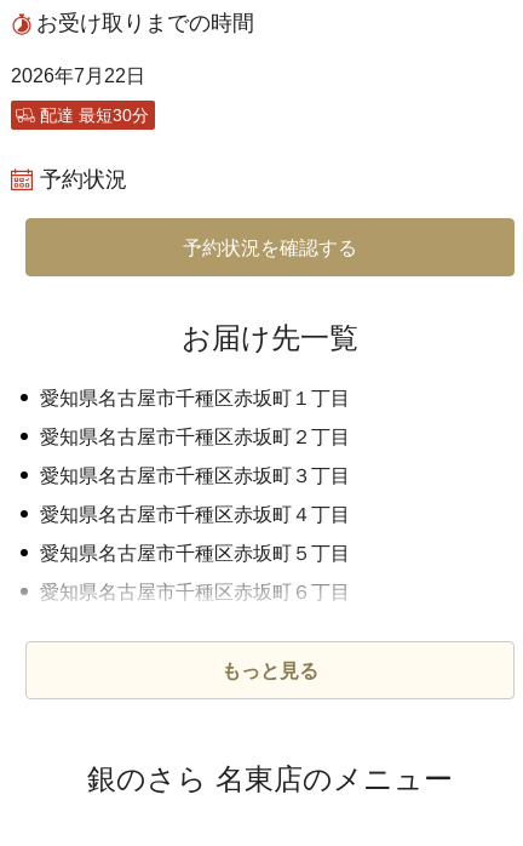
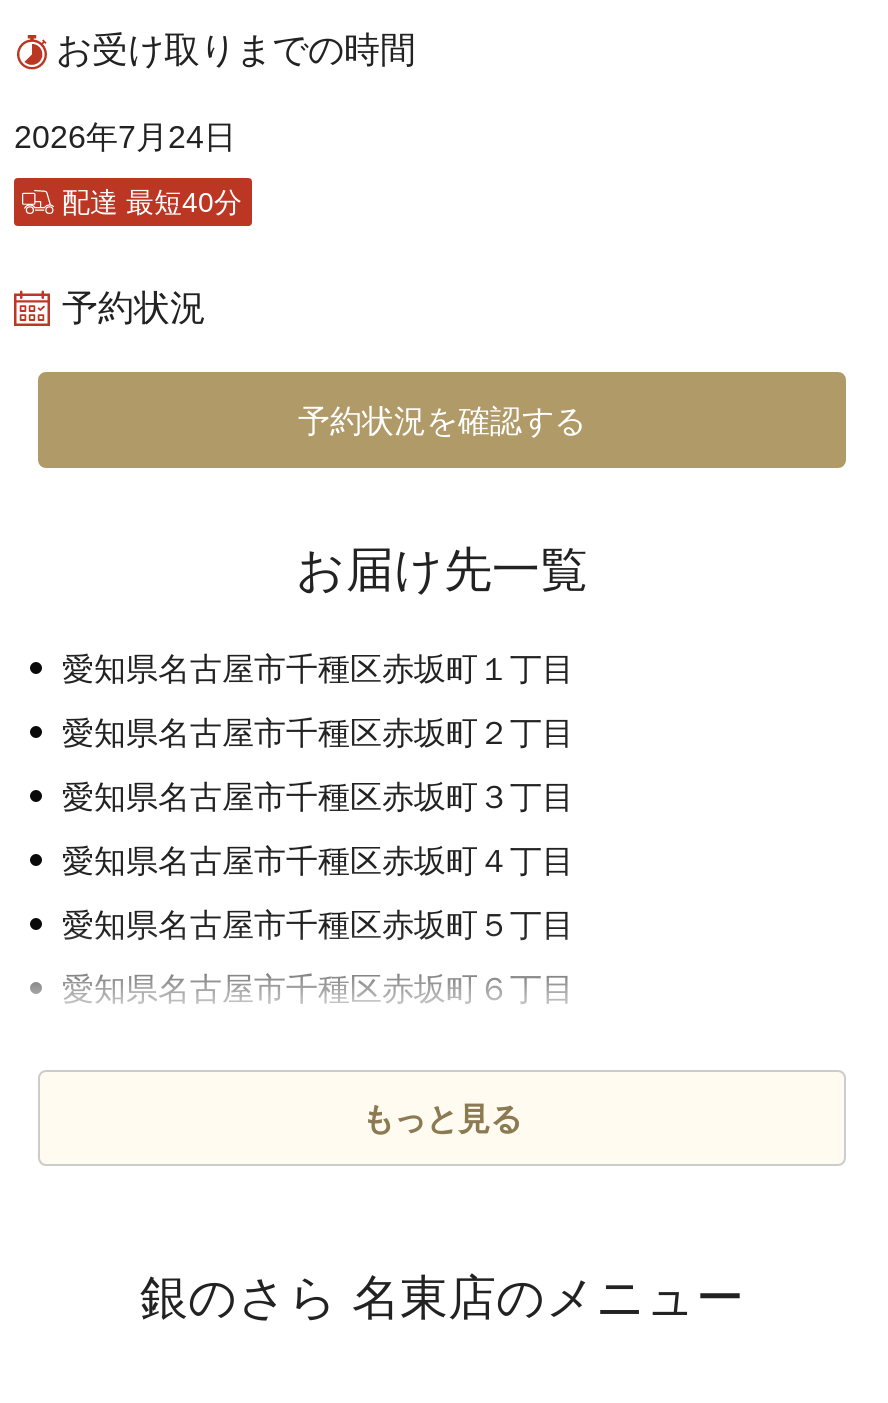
- 2026年7月22日
+ 2026年7月24日

- 配達 最短30分
+ 配達 最短40分
